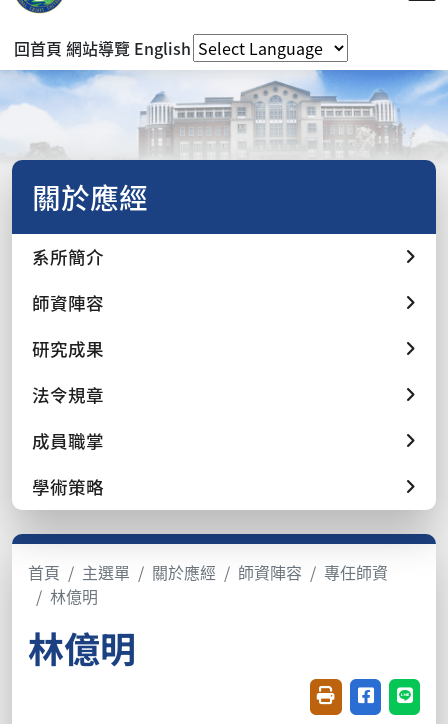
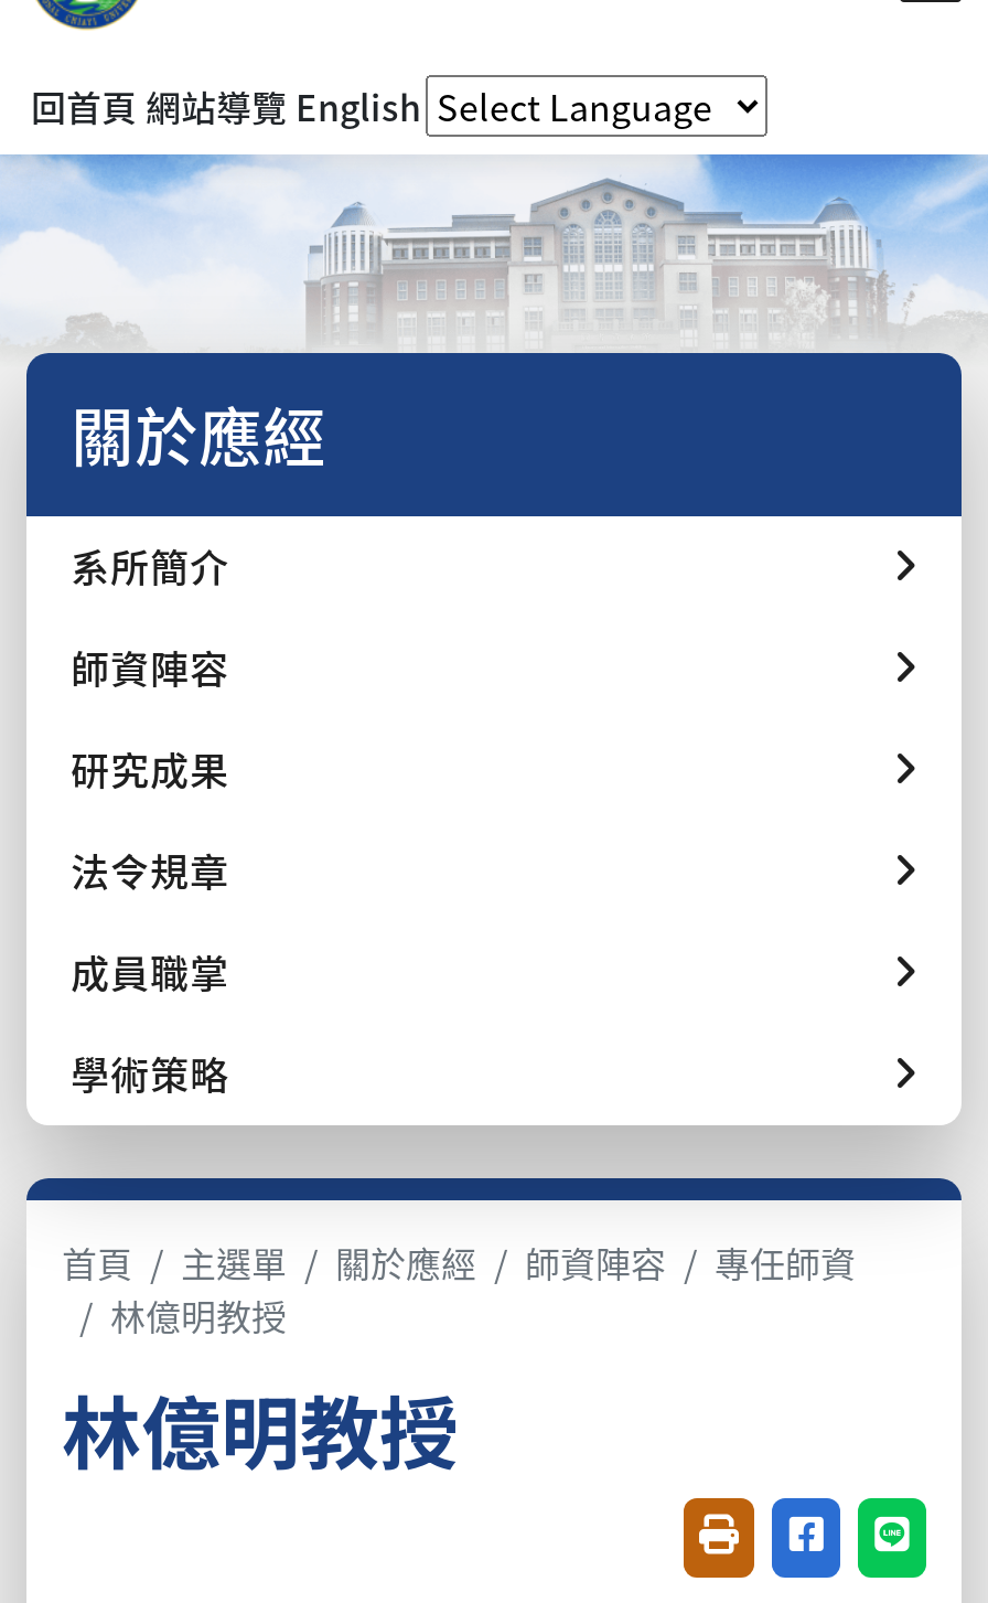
- 林億明
- 林億明
+ 林億明教授
+ 林億明教授
